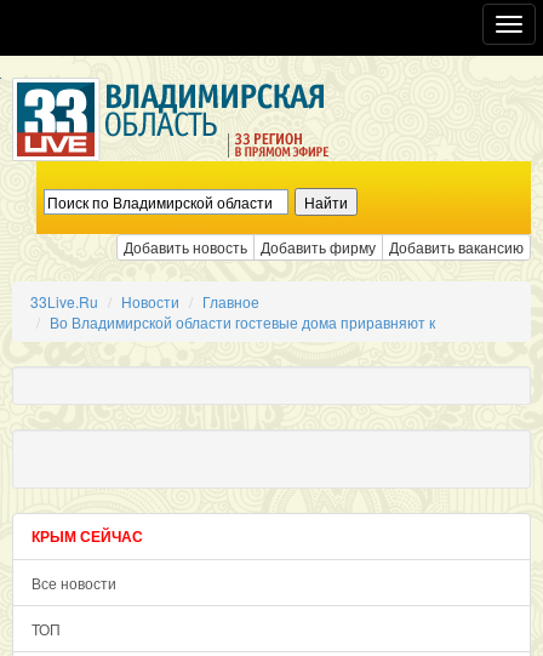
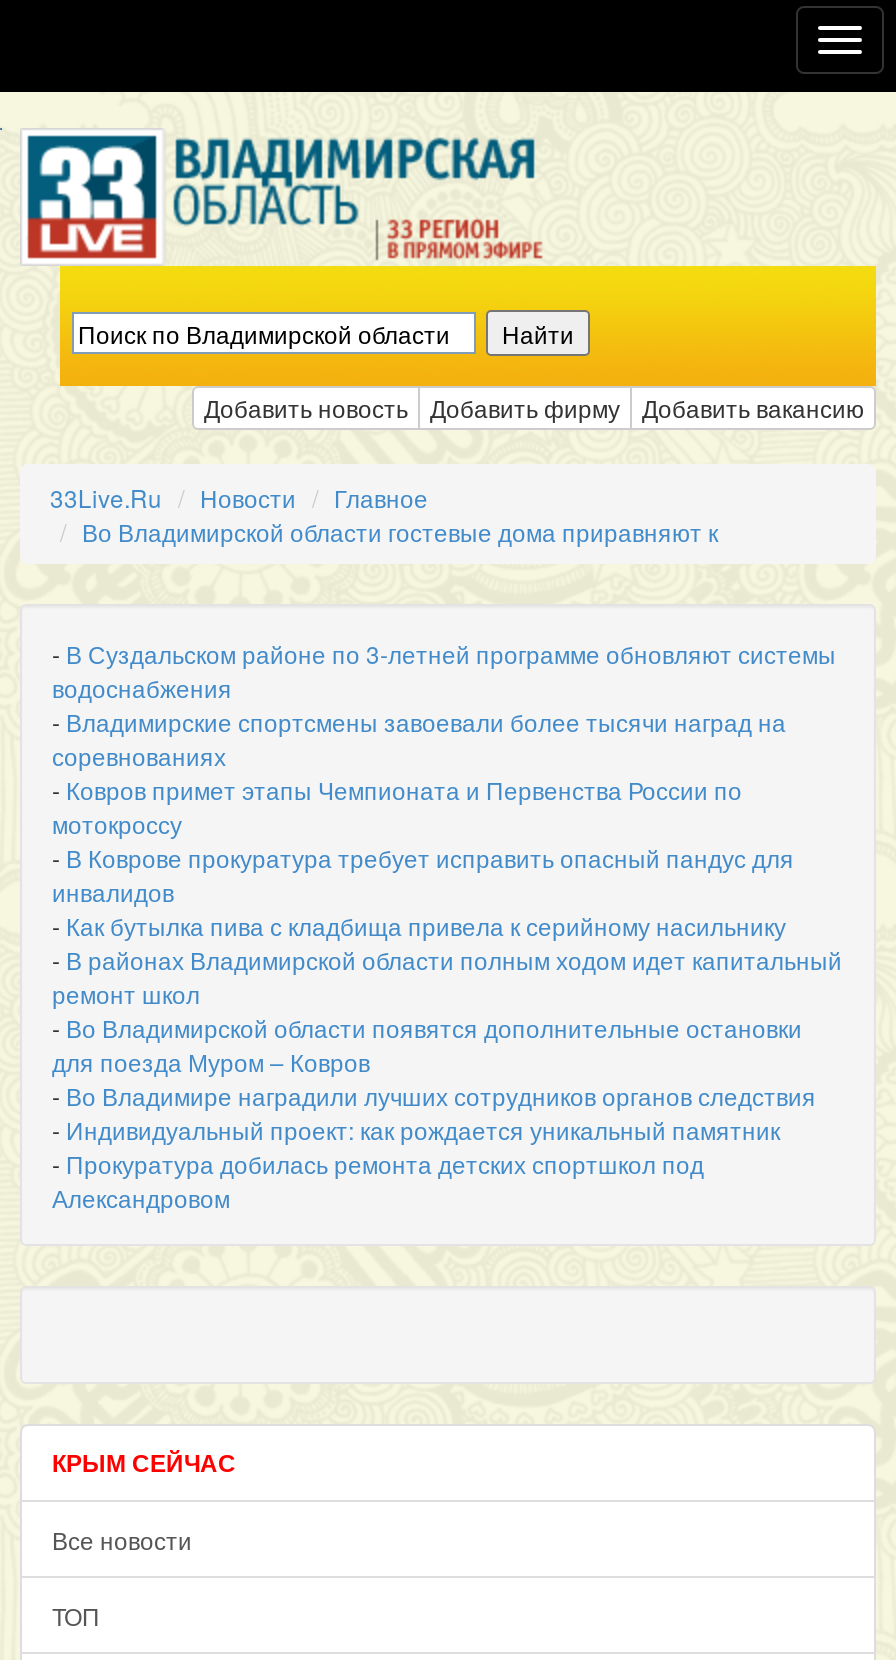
+ - В Суздальском районе по 3-летней программе обновляют системы
+ водоснабжения
+ - Владимирские спортсмены завоевали более тысячи наград на
+ соревнованиях
+ - Ковров примет этапы Чемпионата и Первенства России по
+ мотокроссу
+ - В Коврове прокуратура требует исправить опасный пандус для
+ инвалидов
+ - Как бутылка пива с кладбища привела к серийному насильнику
+ - В районах Владимирской области полным ходом идет капитальный
+ ремонт школ
+ - Во Владимирской области появятся дополнительные остановки
+ для поезда Муром – Ковров
+ -Во Владимире наградили лучших сотрудников органов следствия
+ - Индивидуальный проект: как рождается уникальный памятник
+ - Прокуратура добилась ремонта детских спортшкол под
+ Александровом
